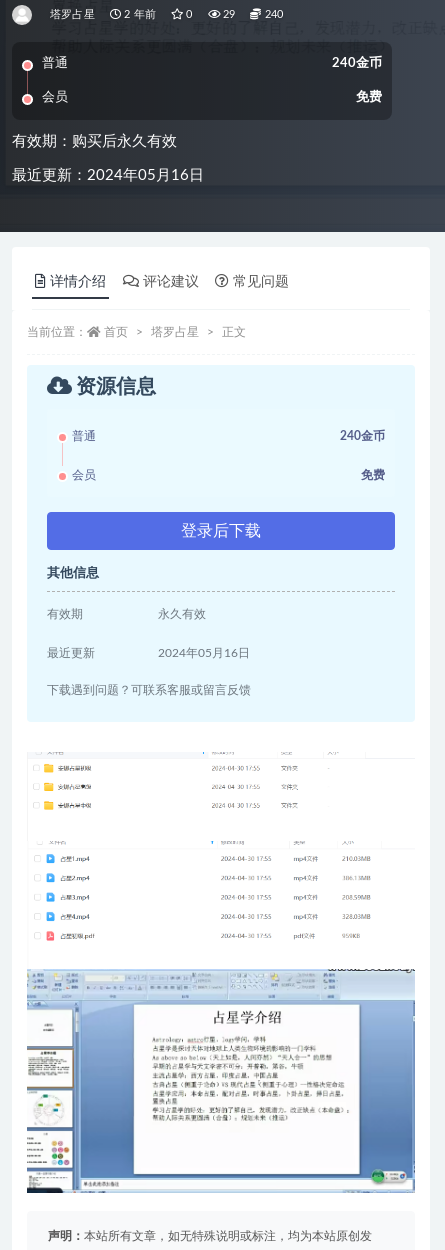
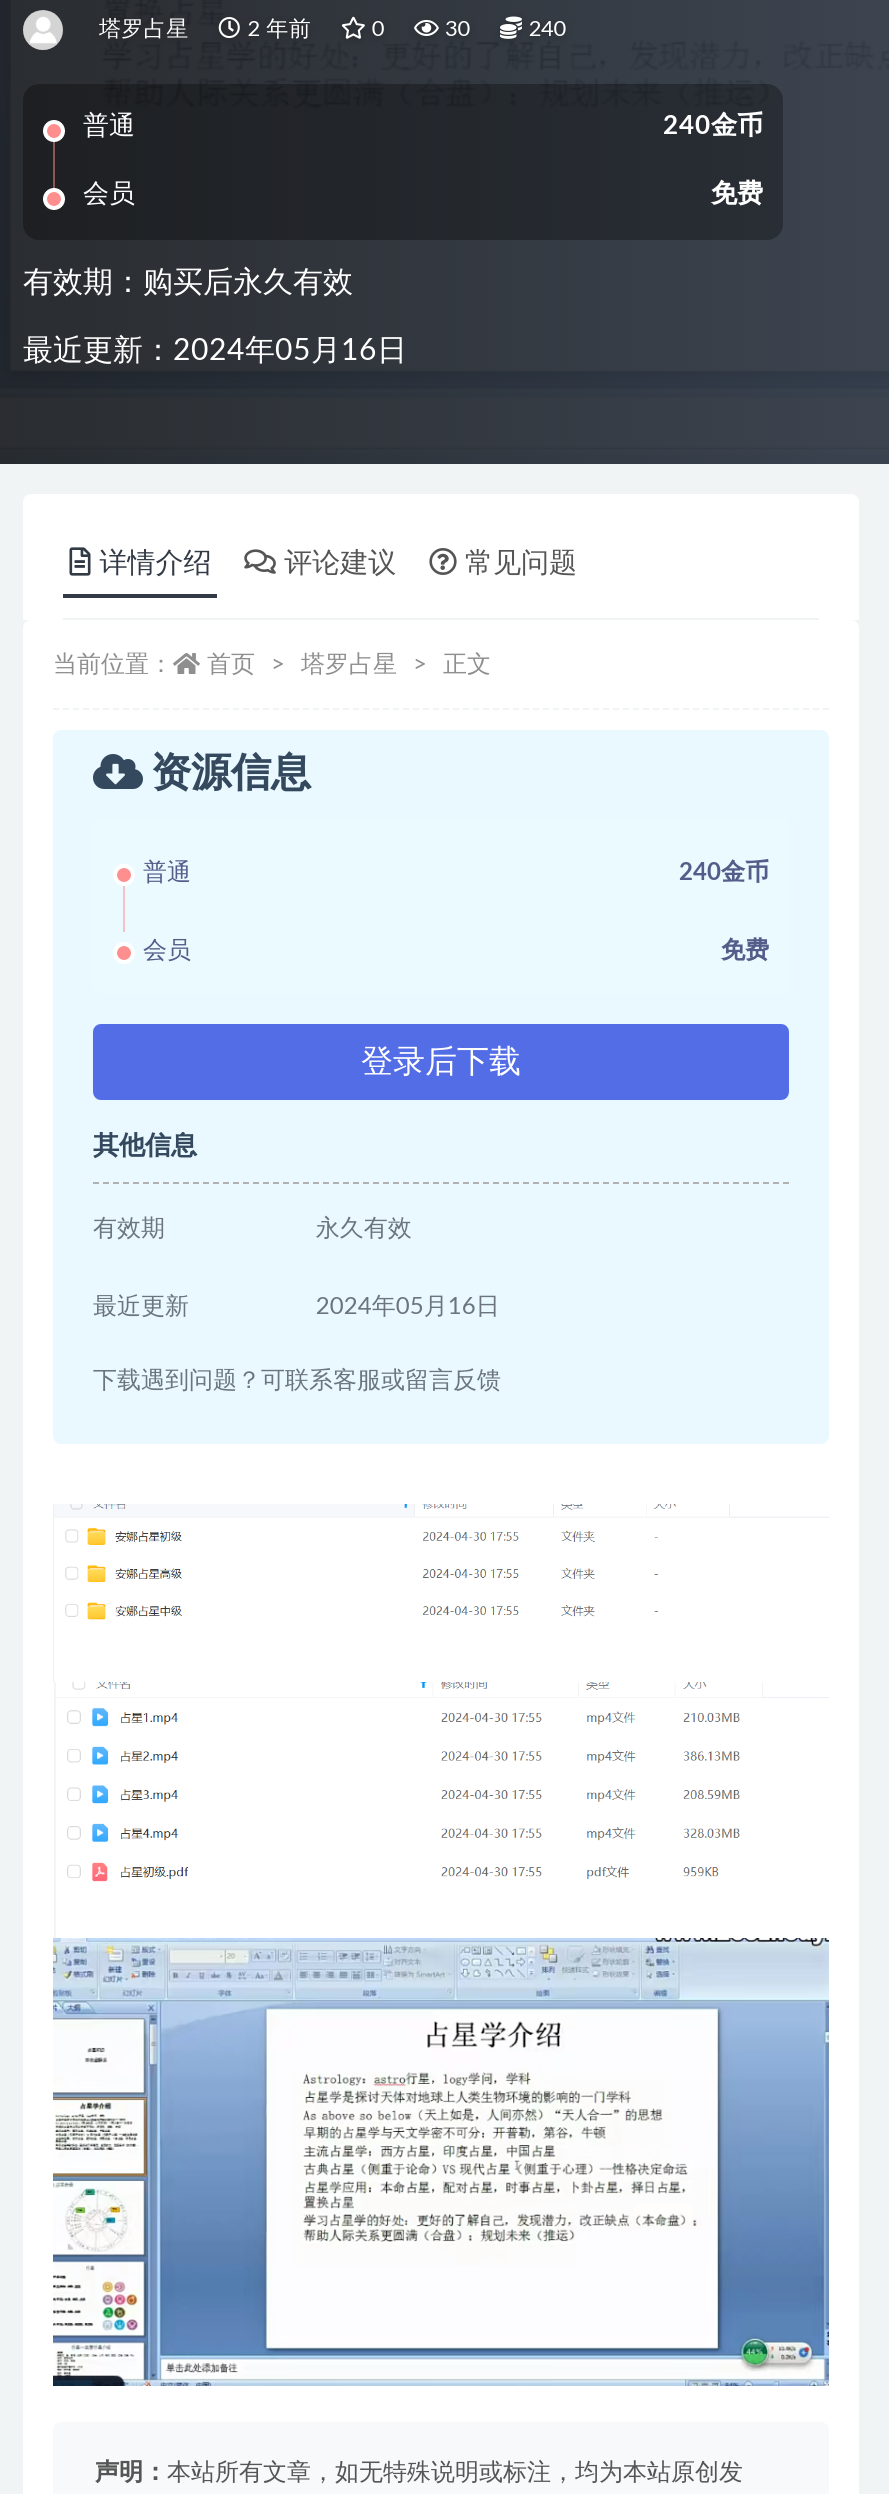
- 29
+ 30
